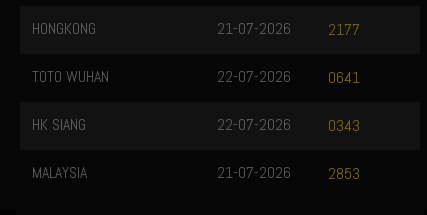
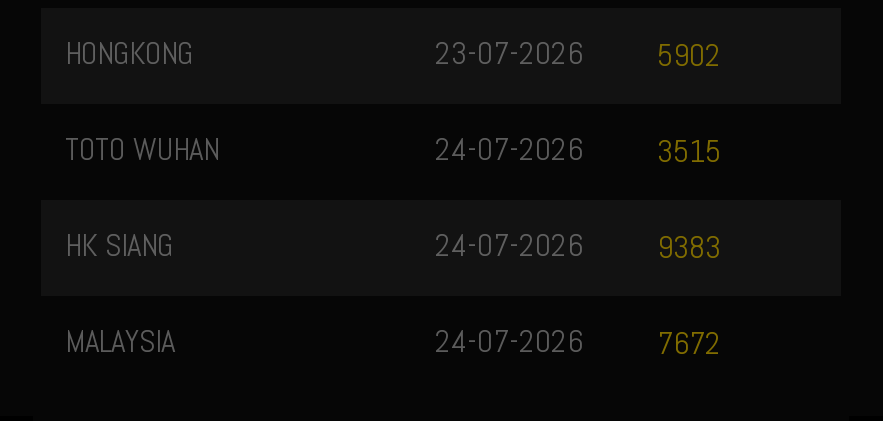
- 21-07-2026
+ 23-07-2026

- 2177
+ 5902

- 22-07-2026
+ 24-07-2026

- 0641
+ 3515

- 22-07-2026
+ 24-07-2026

- 0343
+ 9383

- 21-07-2026
+ 24-07-2026

- 2853
+ 7672
